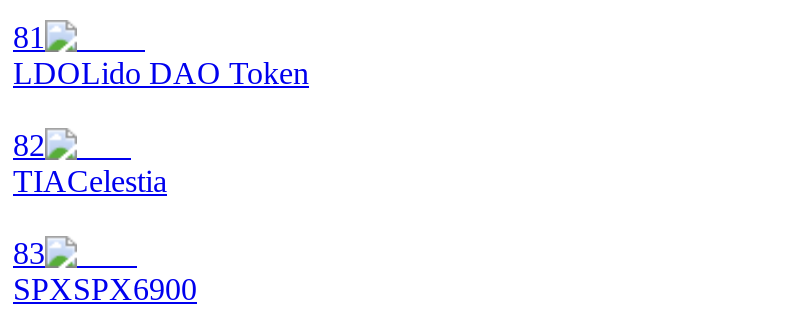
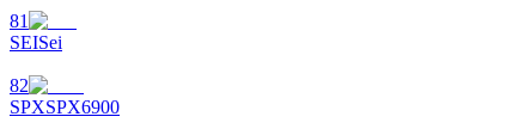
- LDOLido DAO Token
+ SEISei

- TIACelestia
- 83
